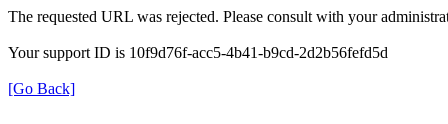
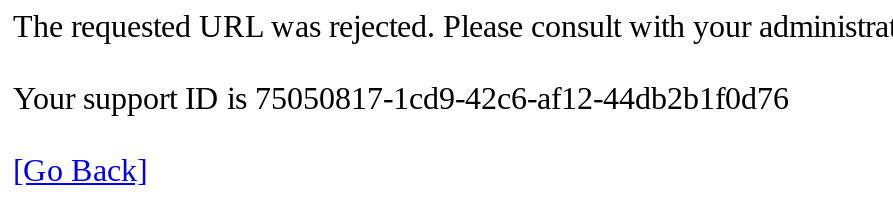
- Your support ID is 10f9d76f-acc5-4b41-b9cd-2d2b56fefd5d
+ Your support ID is 75050817-1cd9-42c6-af12-44db2b1f0d76
